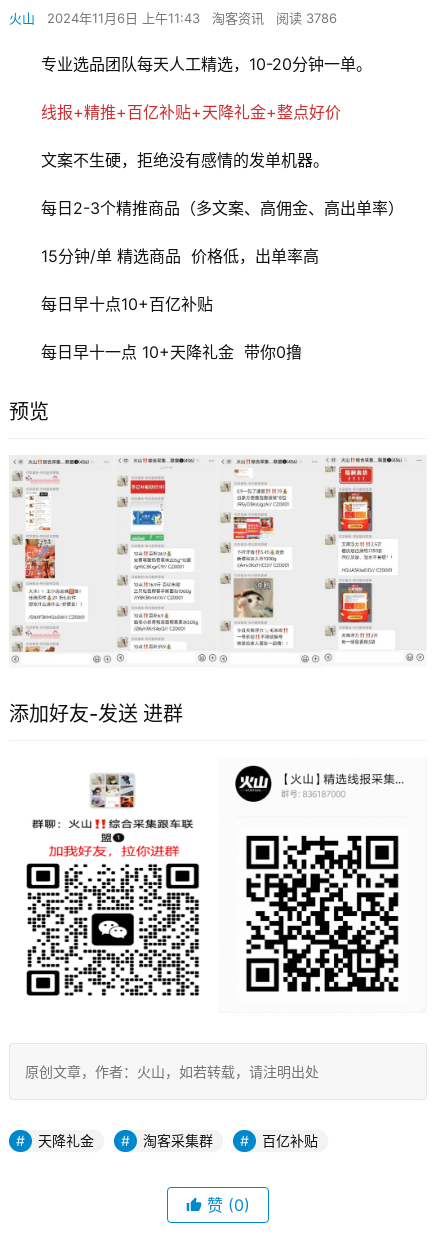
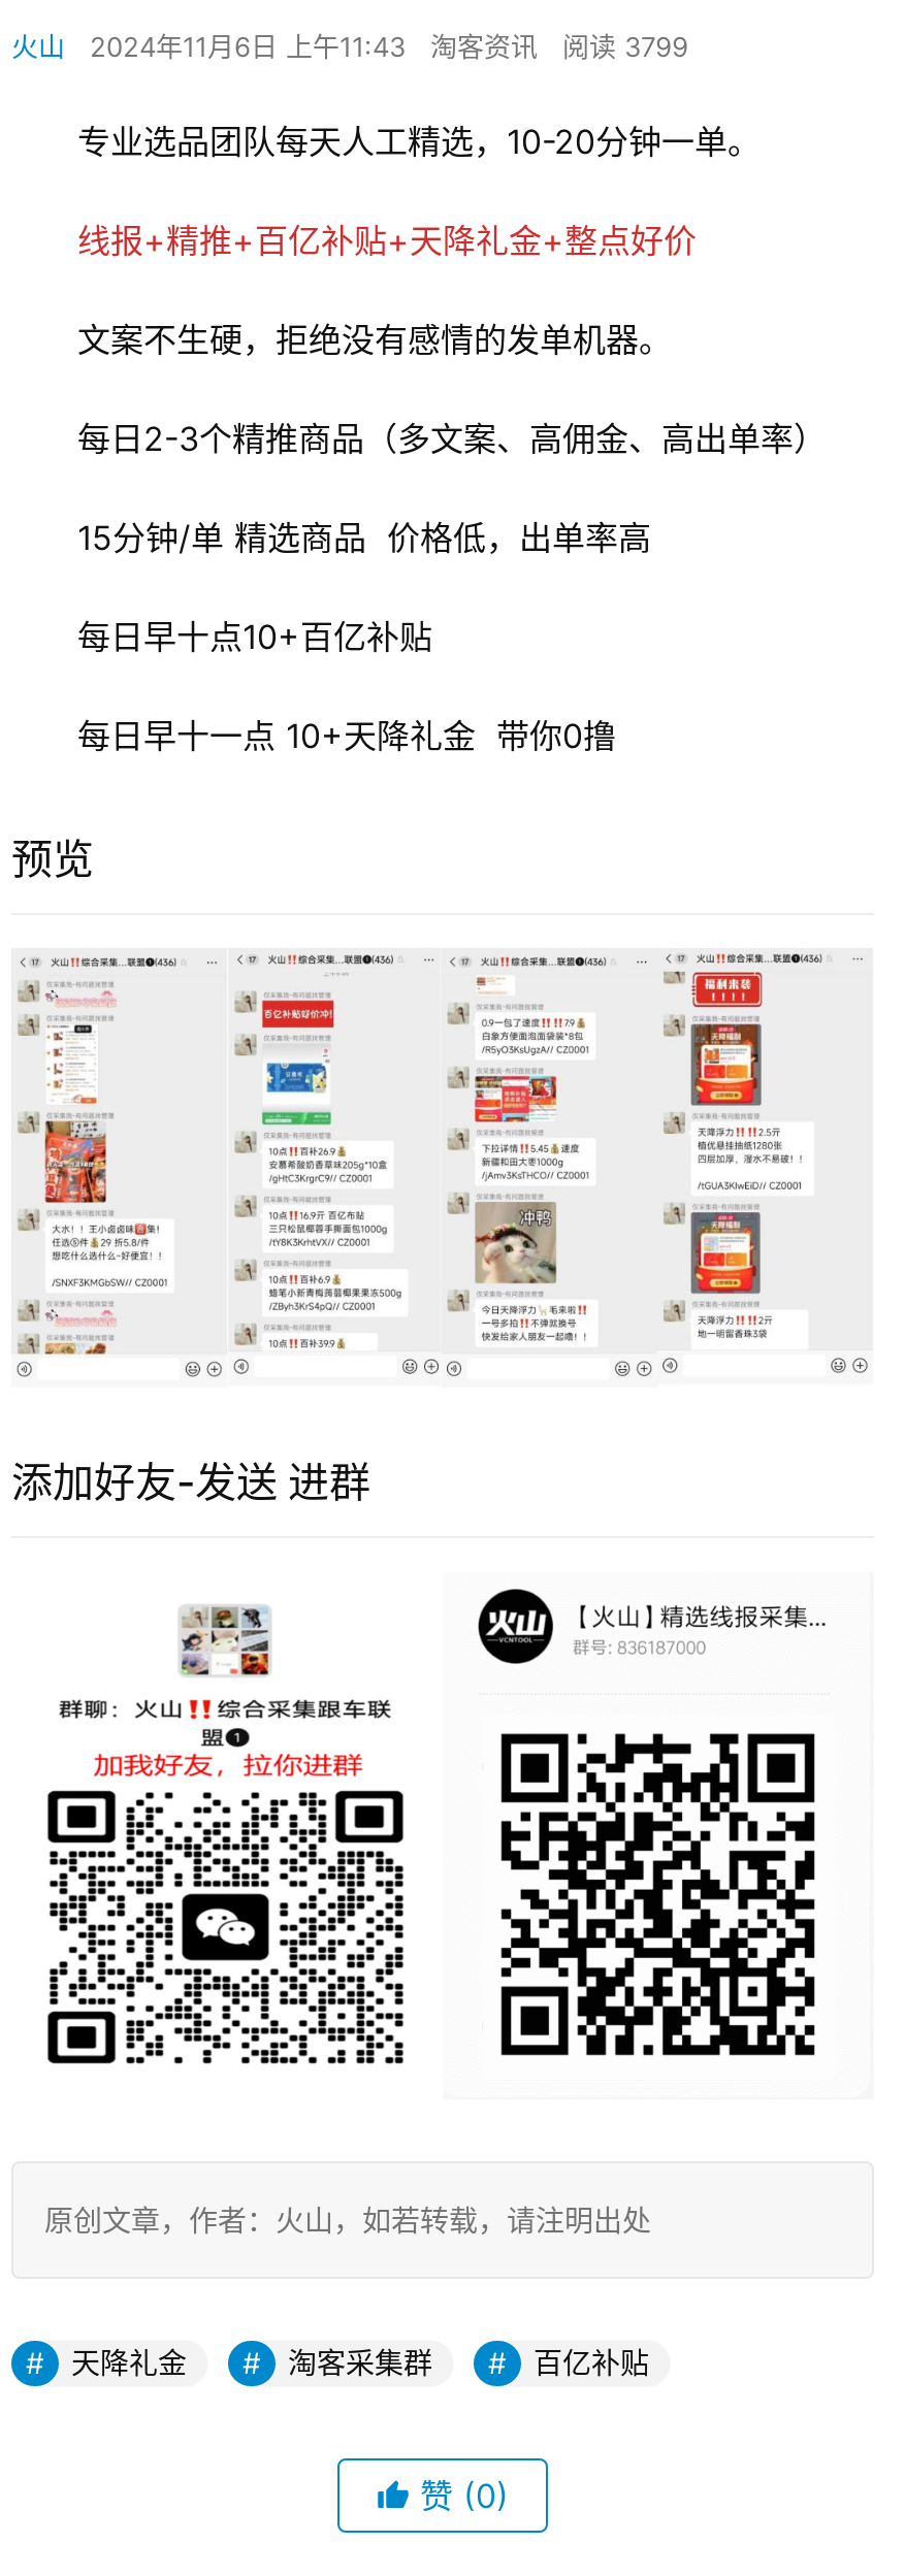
- 火山 2024年11月6日 上午11:43 淘客资讯 阅读 3786
+ 火山 2024年11月6日 上午11:43 淘客资讯 阅读 3799
